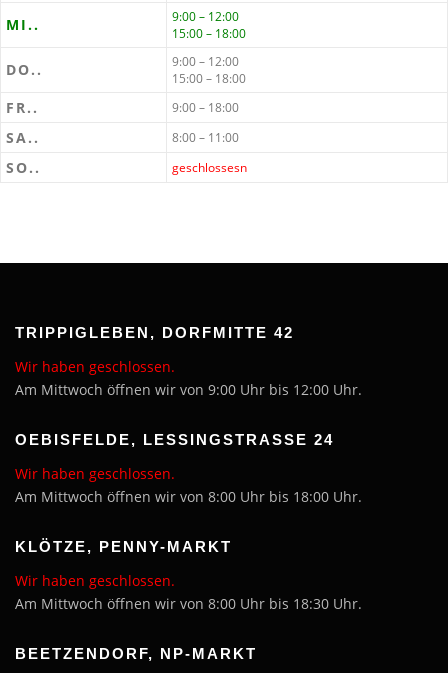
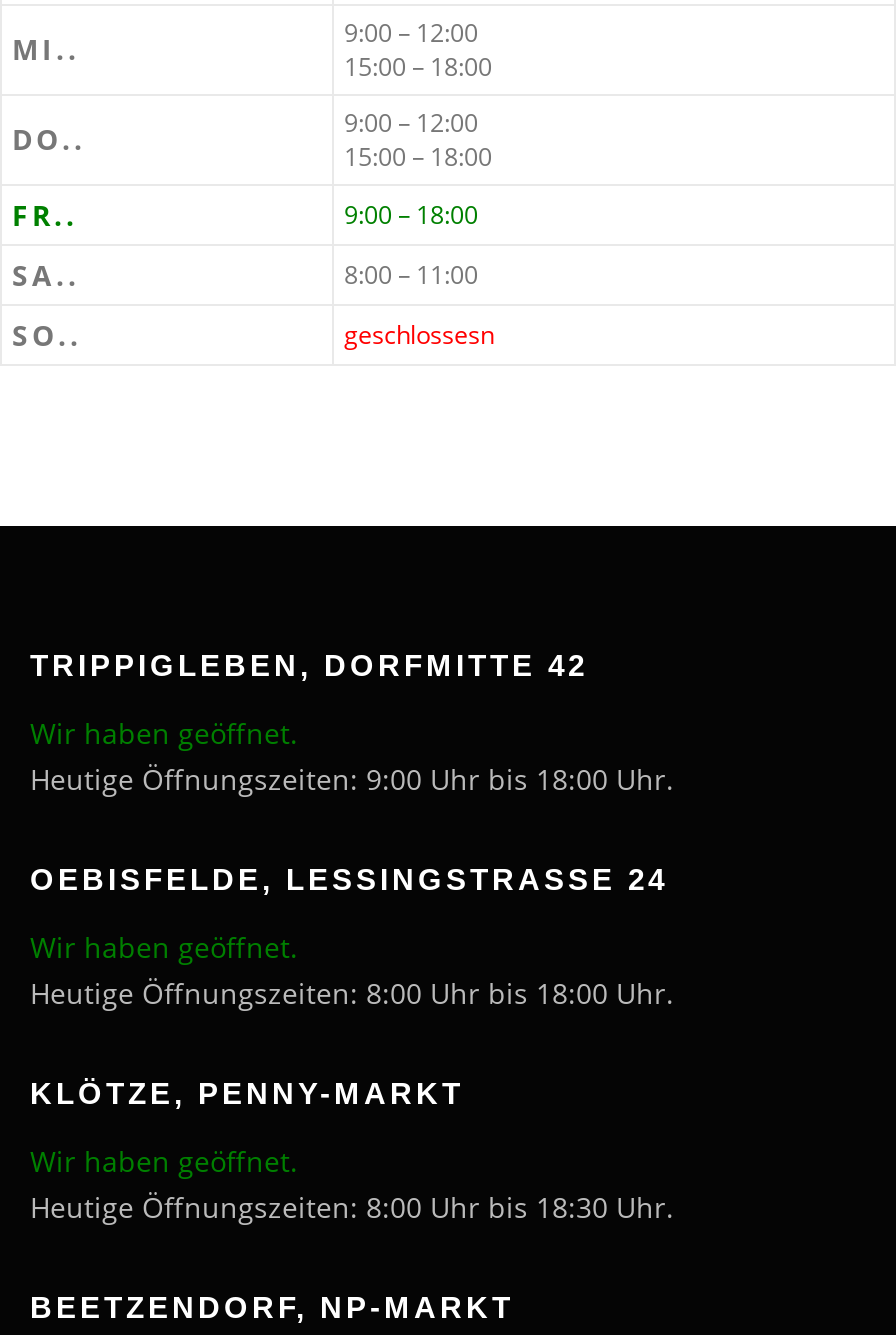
- Wir haben geschlossen.
- Am Mittwoch öffnen wir von 9:00 Uhr bis 12:00 Uhr.
+ Wir haben geöffnet.
+ Heutige Öffnungszeiten: 9:00 Uhr bis 18:00 Uhr.

- Wir haben geschlossen.
- Am Mittwoch öffnen wir von 8:00 Uhr bis 18:00 Uhr.
+ Wir haben geöffnet.
+ Heutige Öffnungszeiten: 8:00 Uhr bis 18:00 Uhr.

- Wir haben geschlossen.
- Am Mittwoch öffnen wir von 8:00 Uhr bis 18:30 Uhr.
+ Wir haben geöffnet.
+ Heutige Öffnungszeiten: 8:00 Uhr bis 18:30 Uhr.
